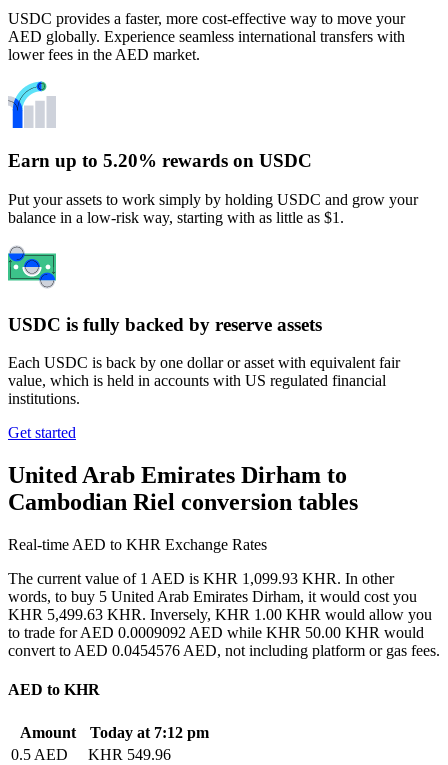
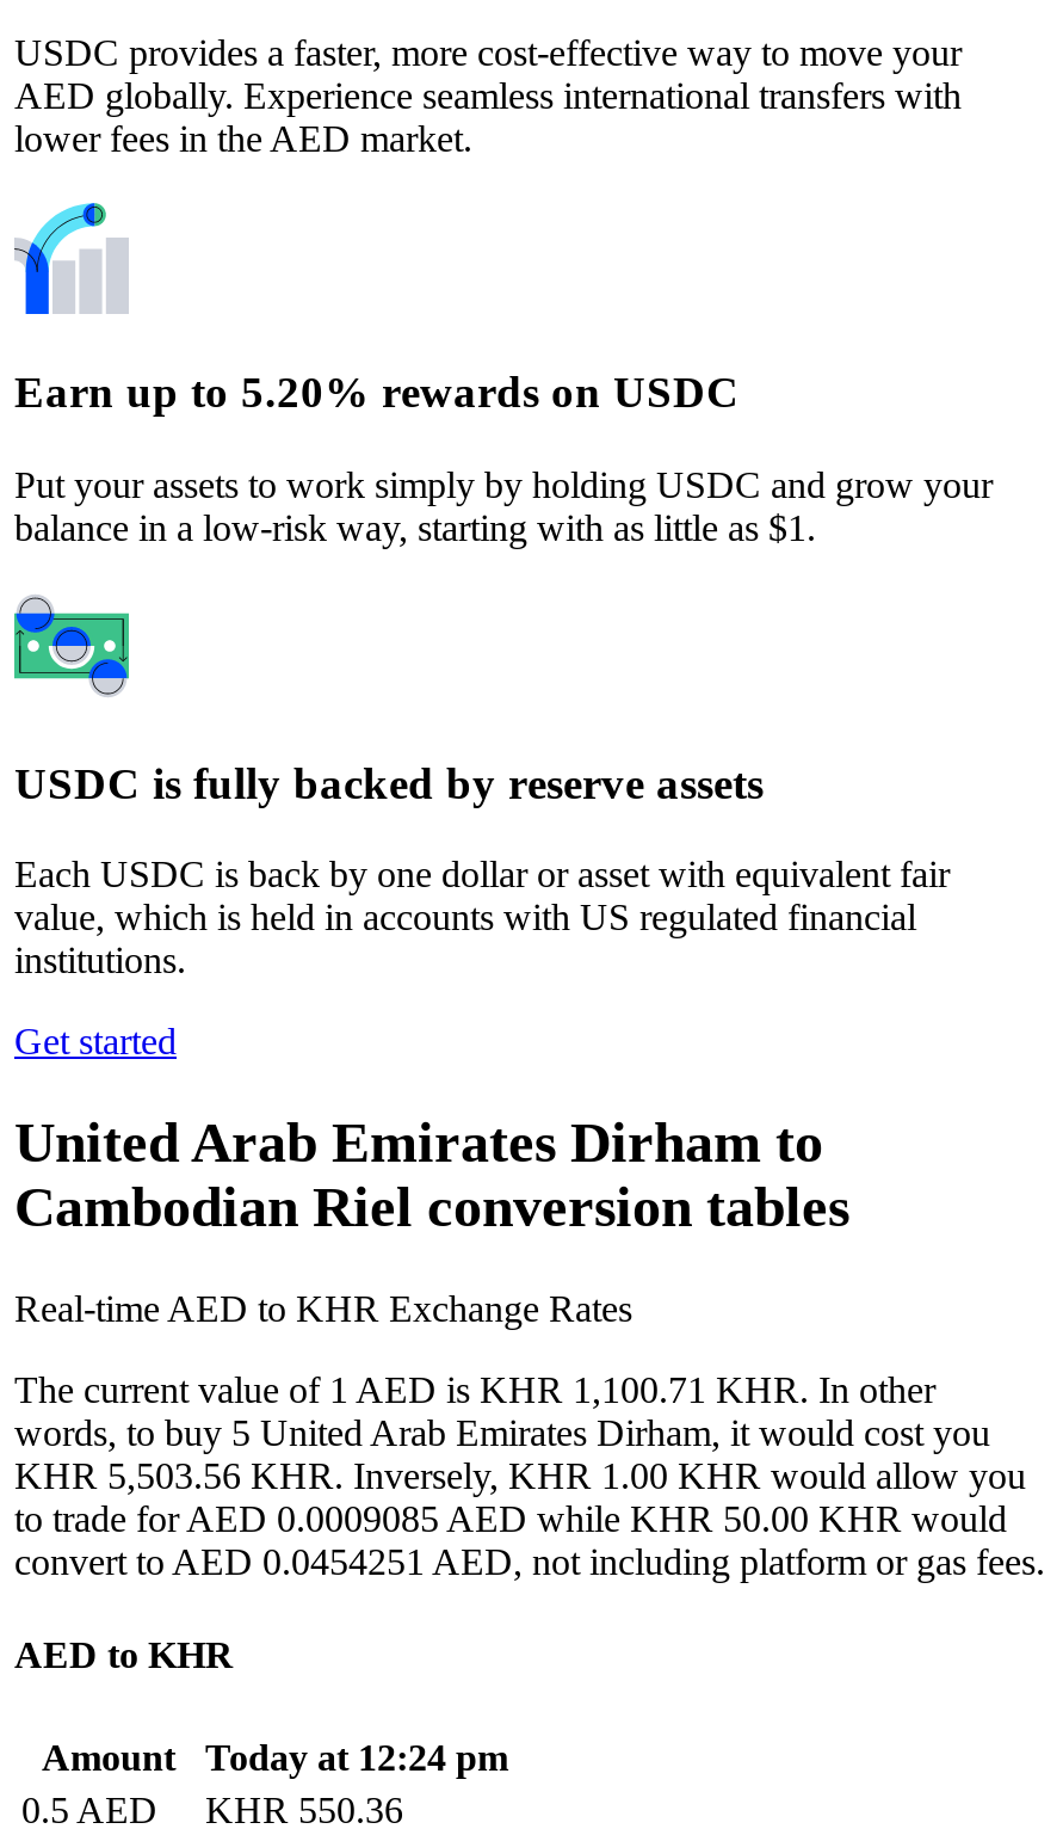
- The current value of 1 AED is KHR 1,099.93 KHR. In other
+ The current value of 1 AED is KHR 1,100.71 KHR. In other

- KHR 5,499.63 KHR. Inversely, KHR 1.00 KHR would allow you
+ KHR 5,503.56 KHR. Inversely, KHR 1.00 KHR would allow you

- to trade for AED 0.0009092 AED while KHR 50.00 KHR would
+ to trade for AED 0.0009085 AED while KHR 50.00 KHR would

- convert to AED 0.0454576 AED, not including platform or gas fees.
+ convert to AED 0.0454251 AED, not including platform or gas fees.

- Amount Today at 7:12 pm
+ Amount Today at 12:24 pm

- 0.5 AED KHR 549.96
+ 0.5 AED KHR 550.36
